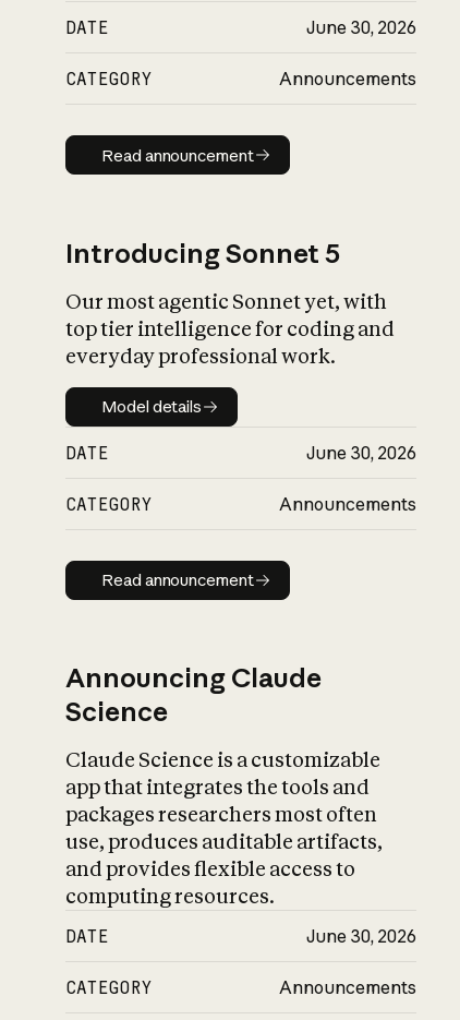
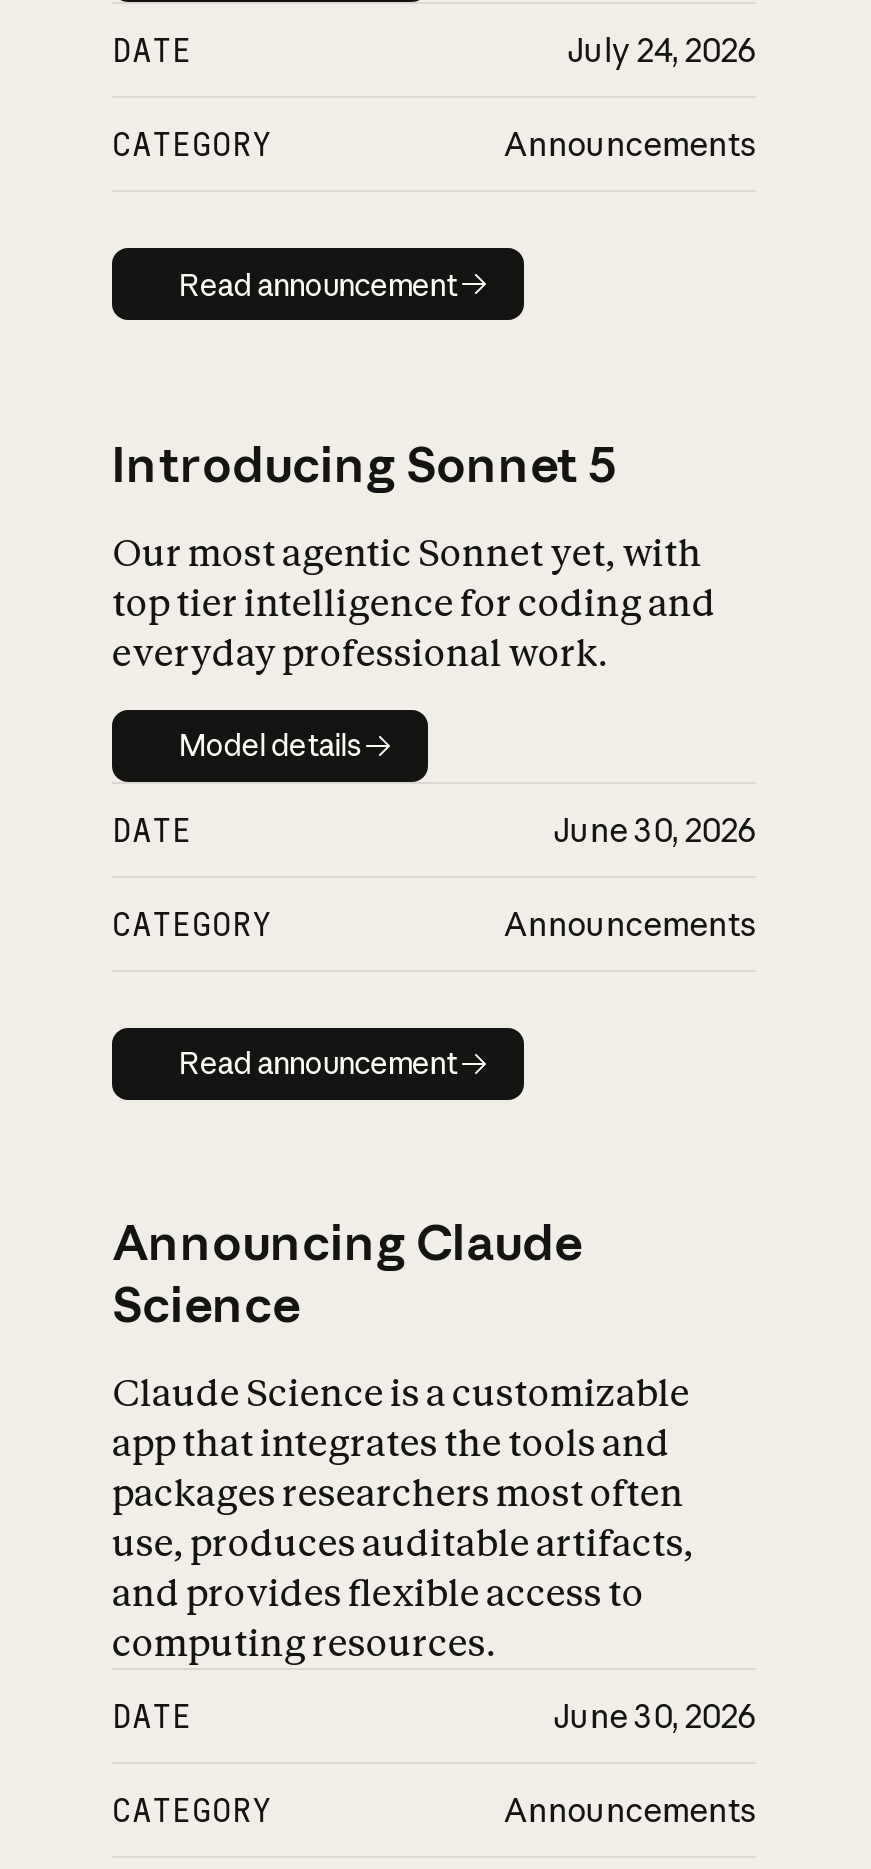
- June 30, 2026
+ July 24, 2026
